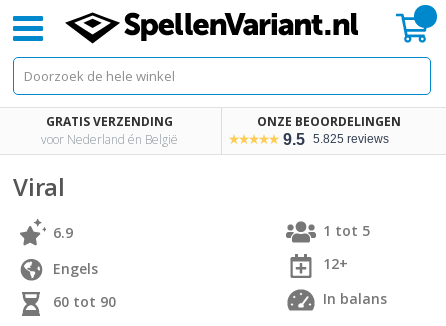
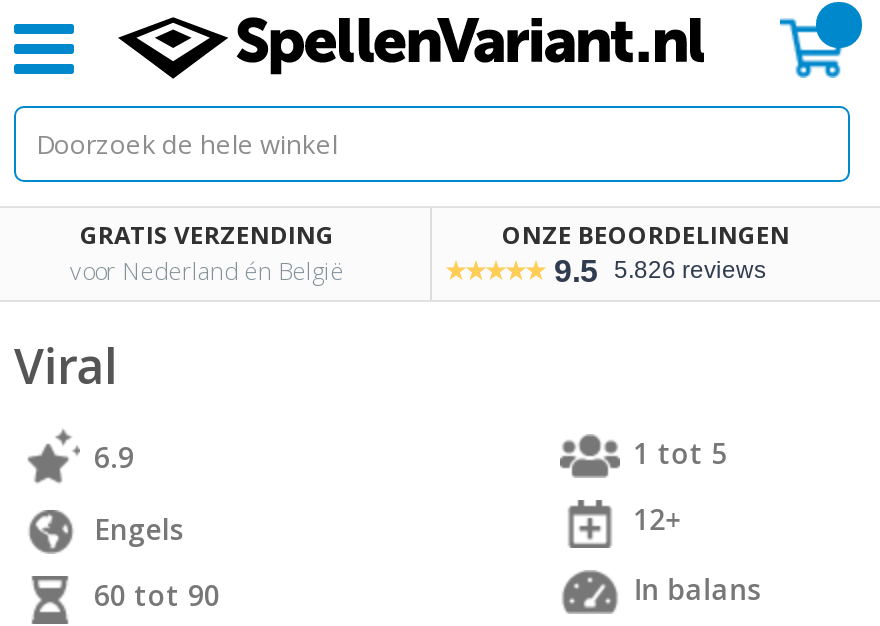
- 9.5 5.825 reviews
+ 9.5 5.826 reviews
